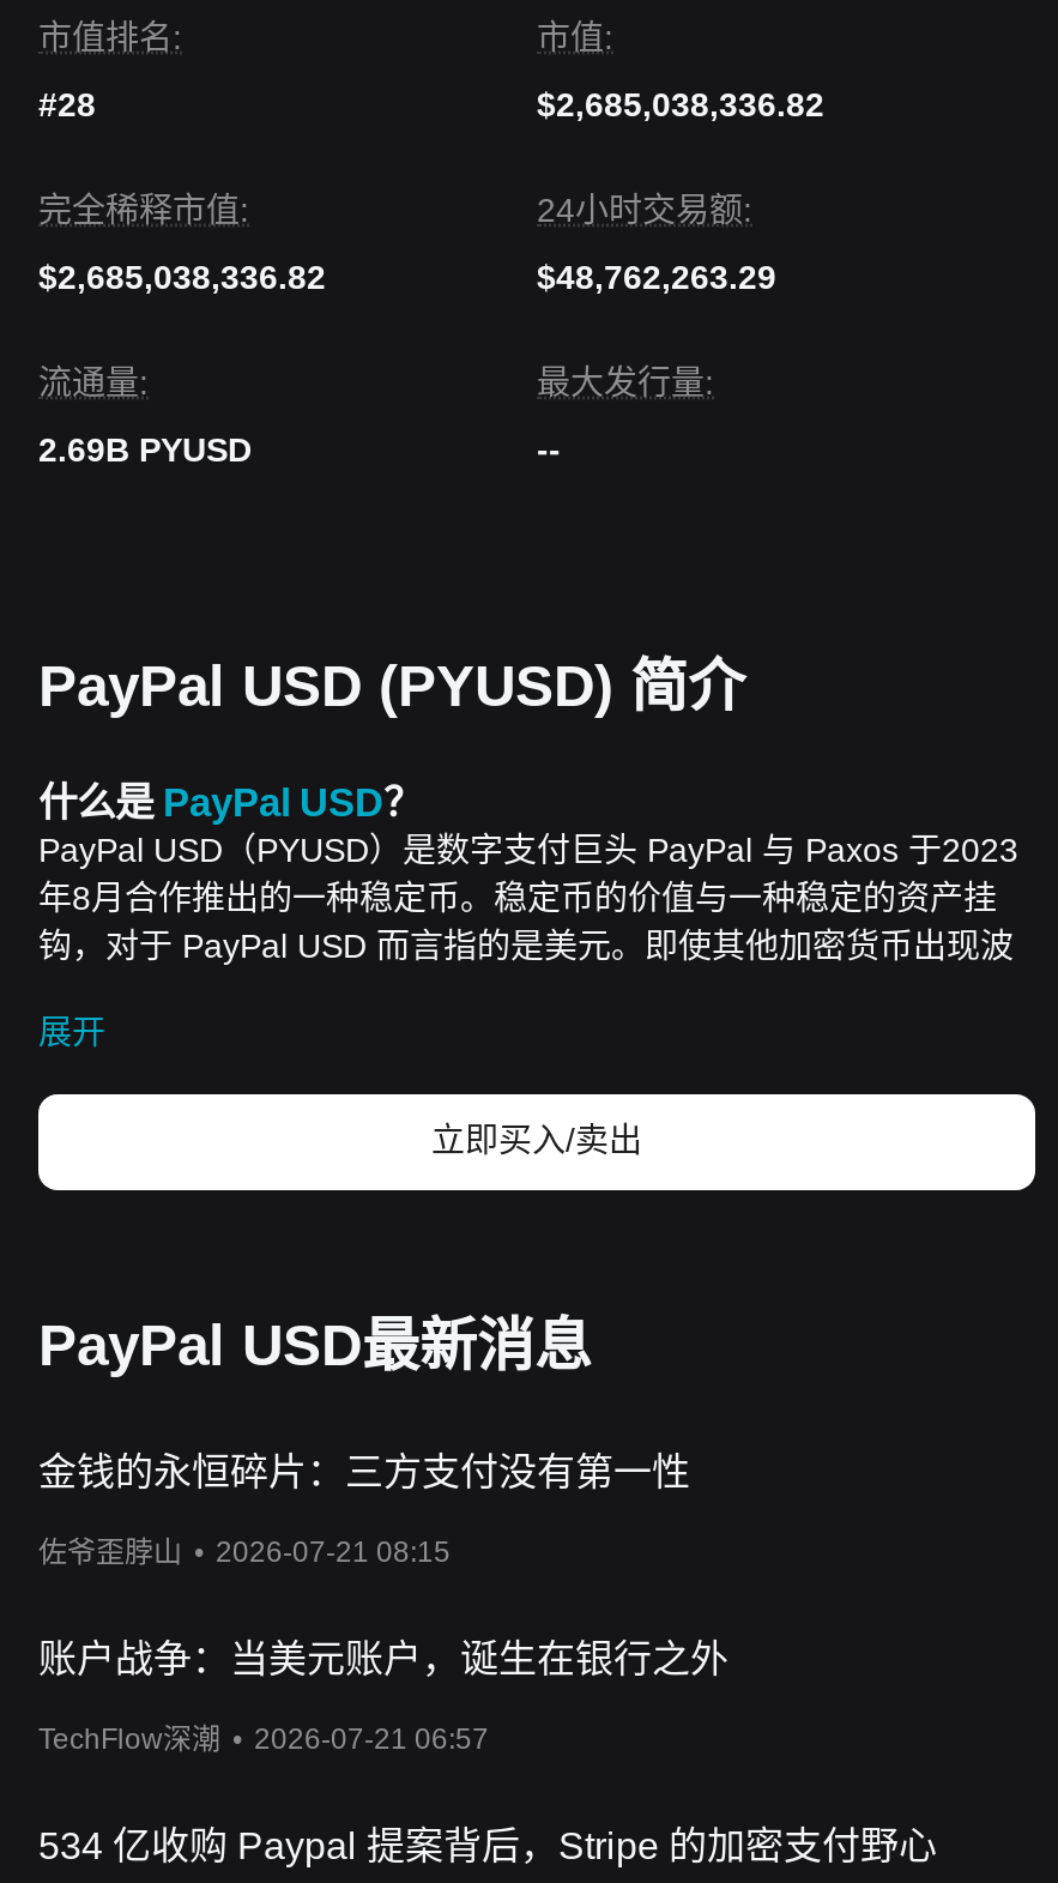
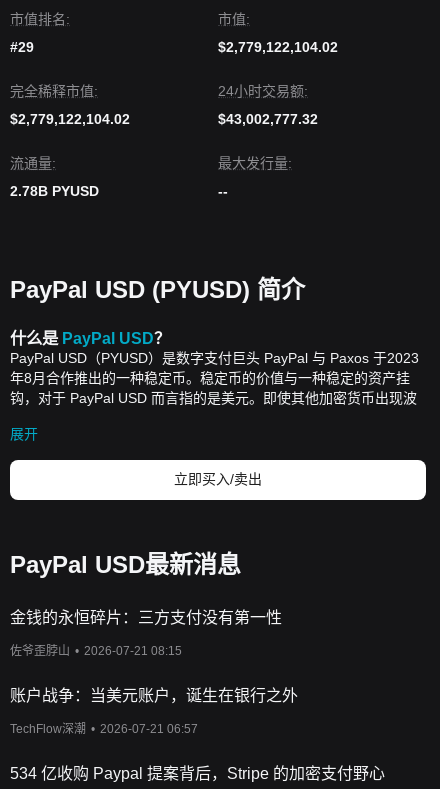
- #28
+ #29

- $2,685,038,336.82
+ $2,779,122,104.02

- $2,685,038,336.82
+ $2,779,122,104.02

- $48,762,263.29
+ $43,002,777.32

- 2.69B PYUSD
+ 2.78B PYUSD
